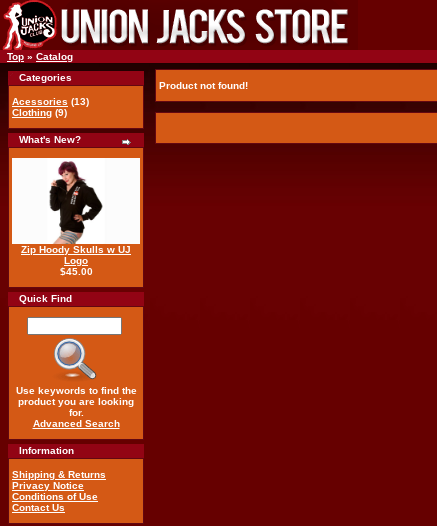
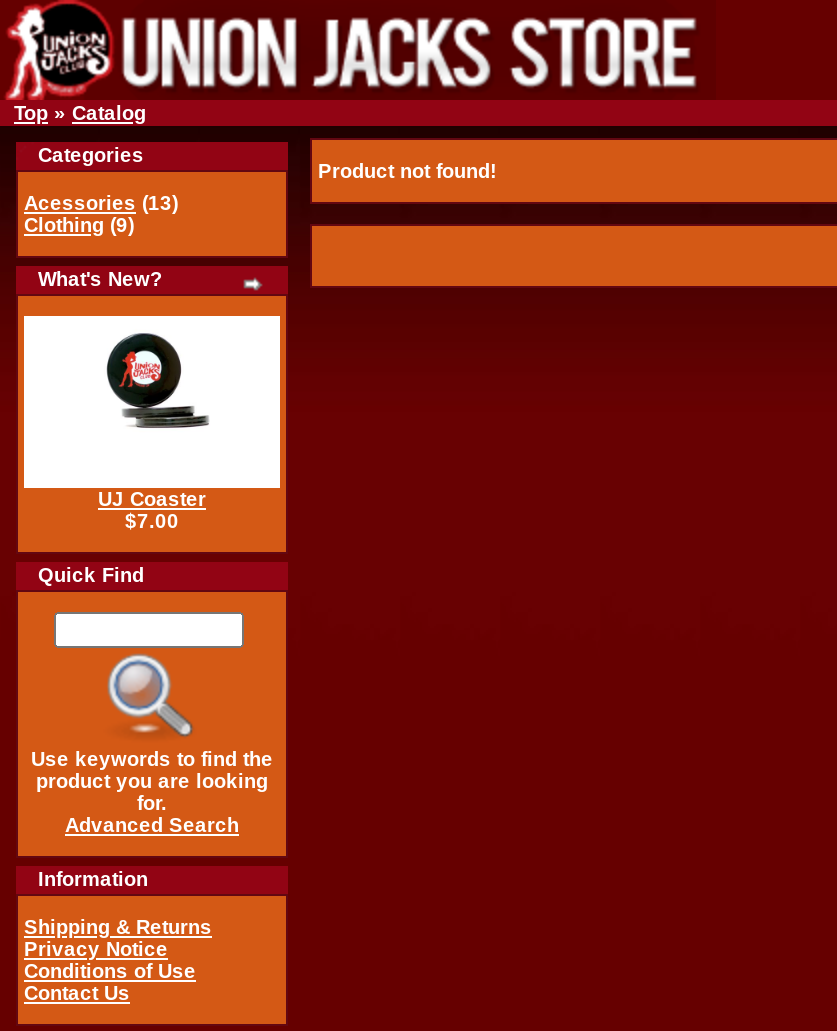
- [image]
- Zip Hoody Skulls w UJ
- Logo
- $45.00
+ [image]
+ UJ Coaster
+ $7.00
